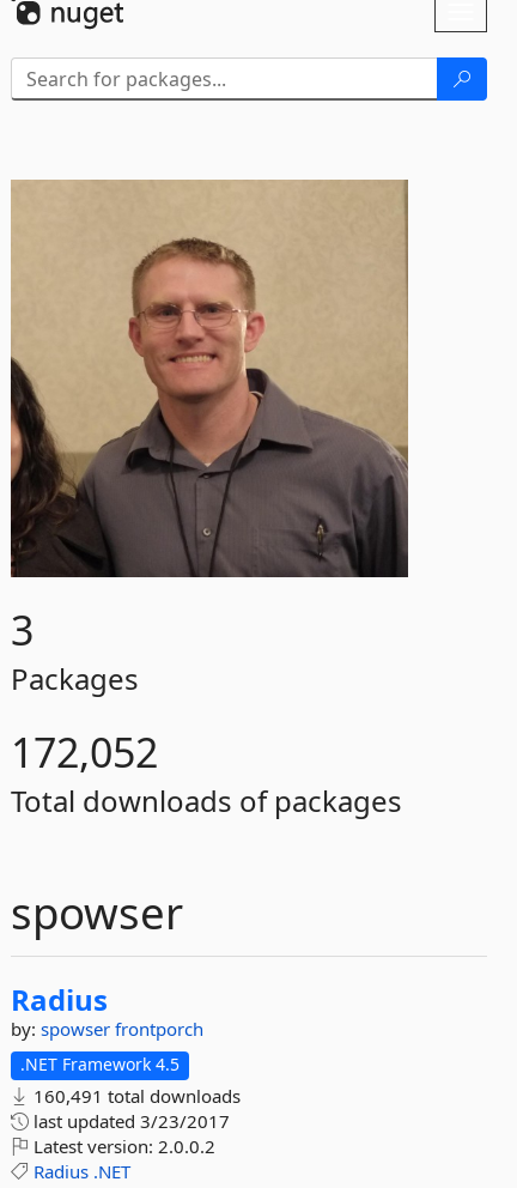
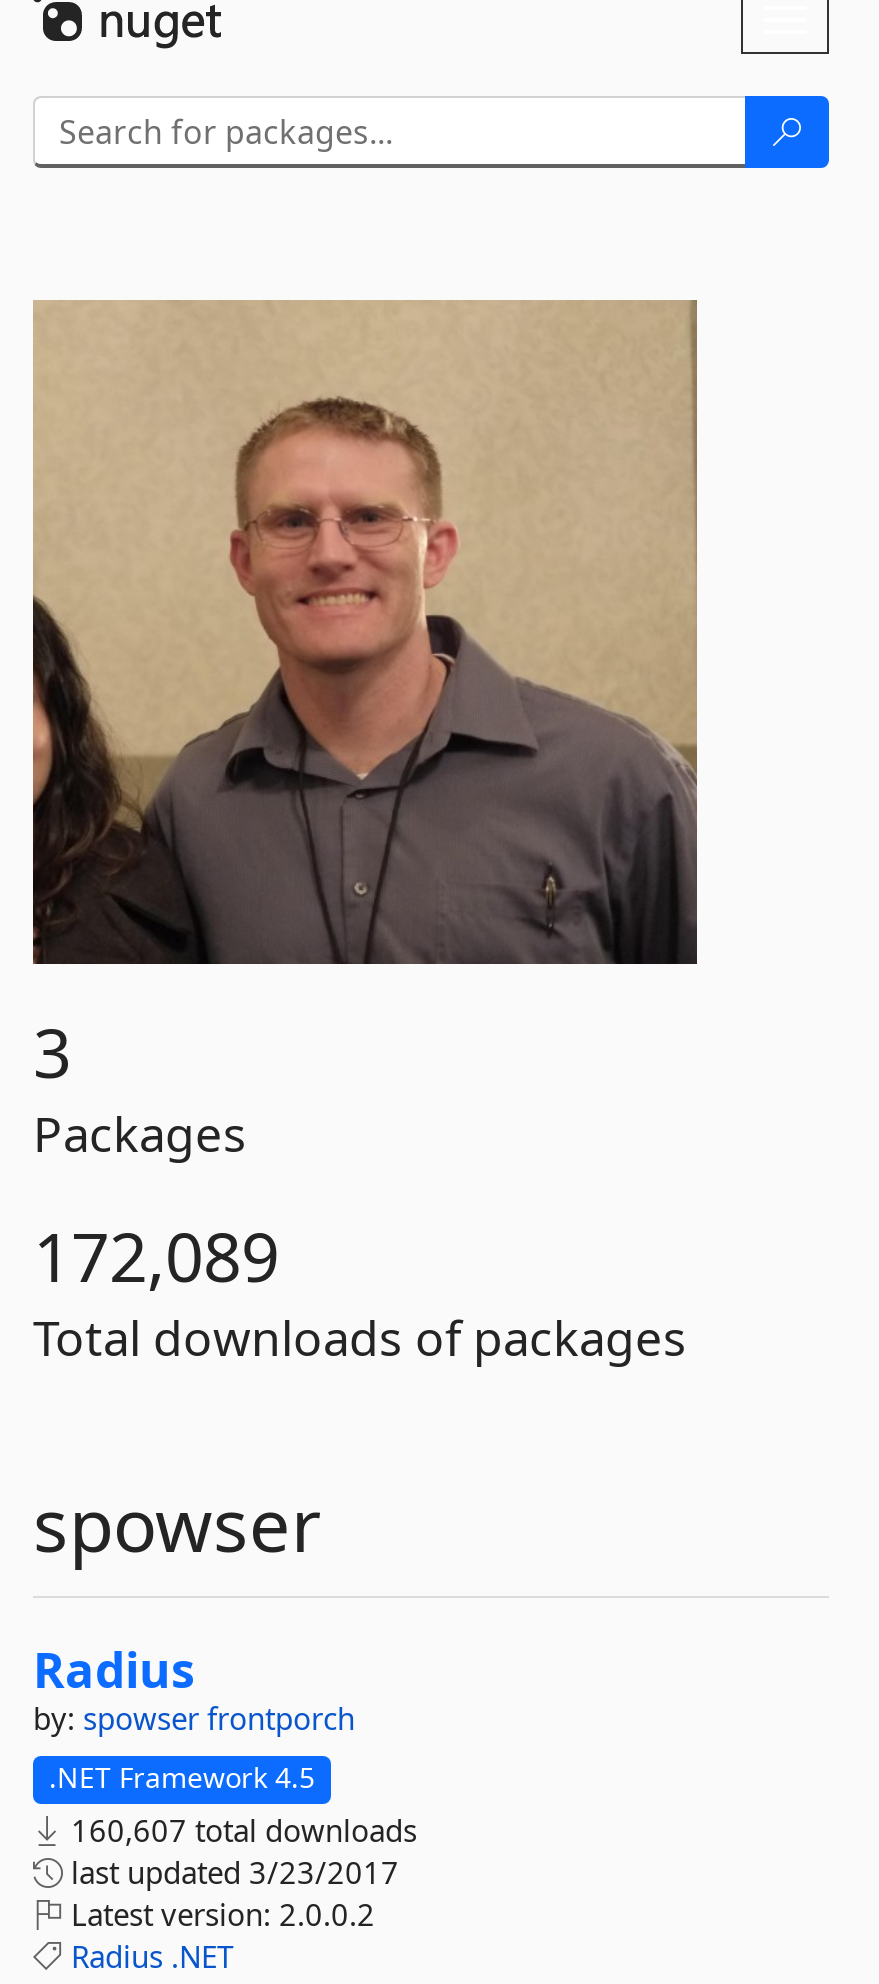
- 172,052
+ 172,089

- 160,491 total downloads
+ 160,607 total downloads
